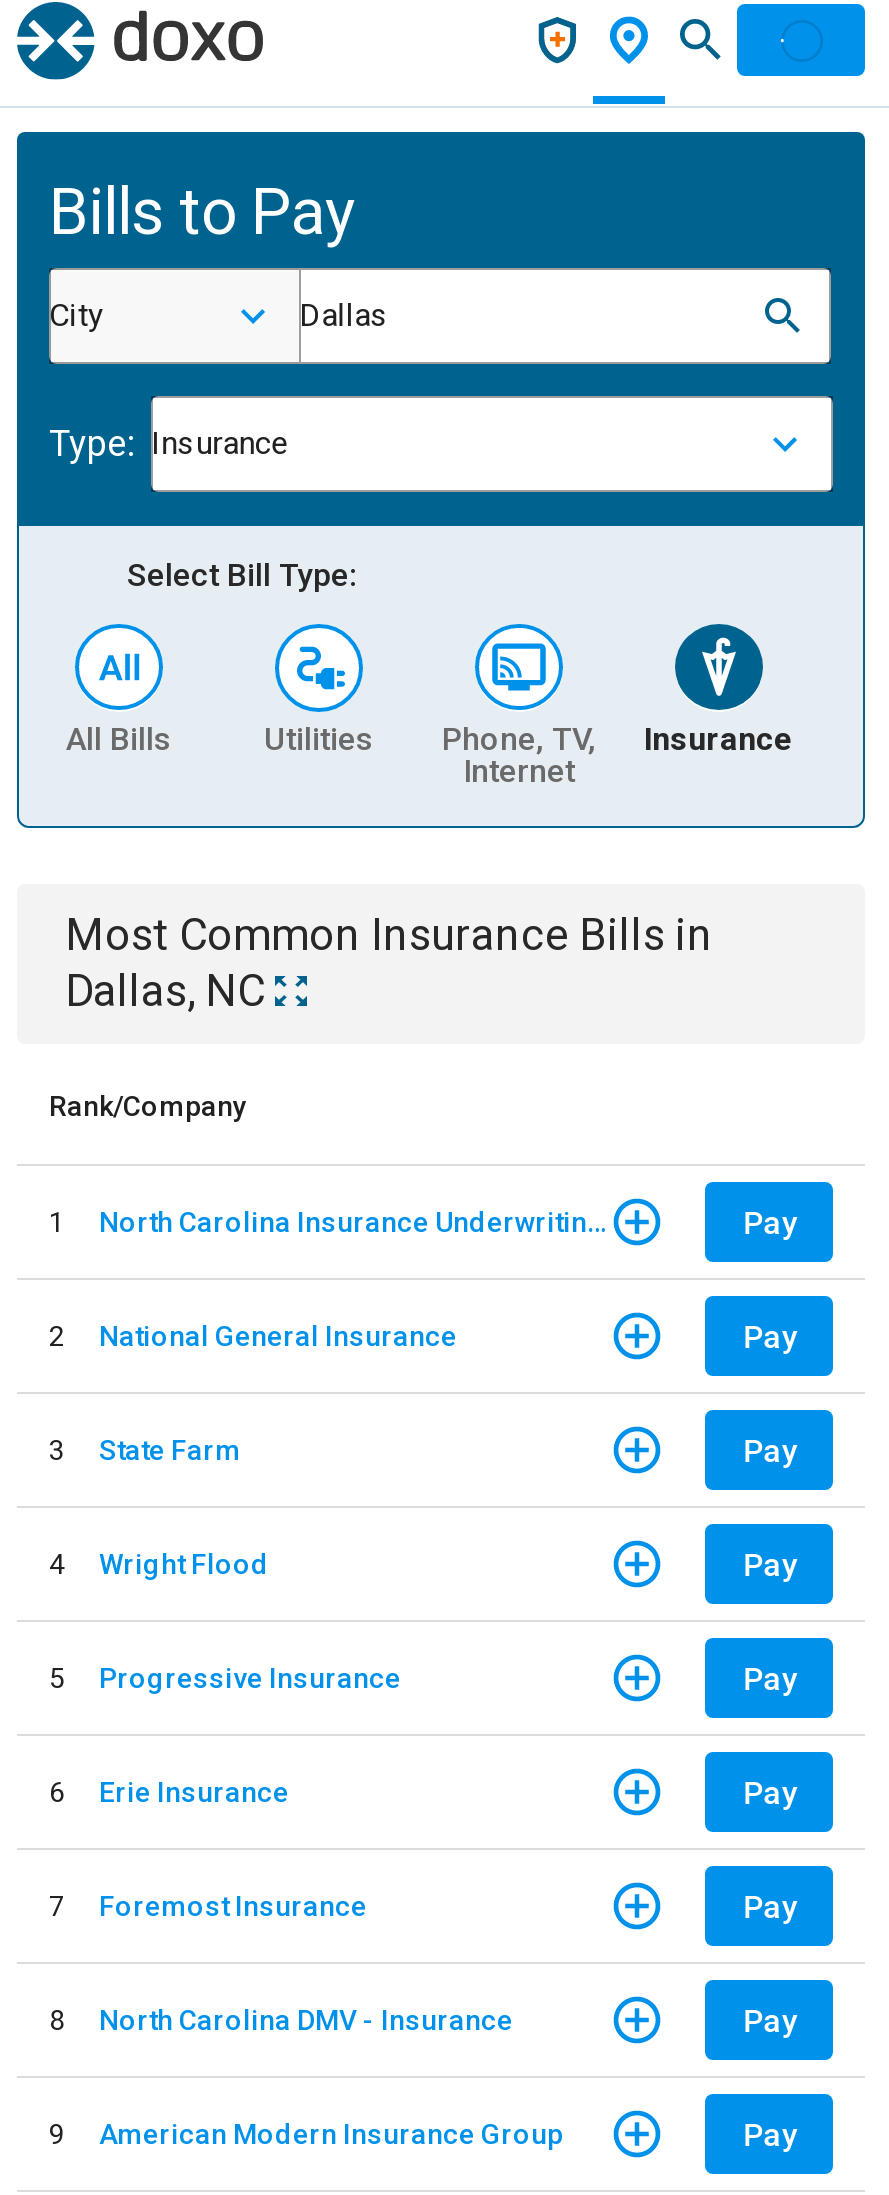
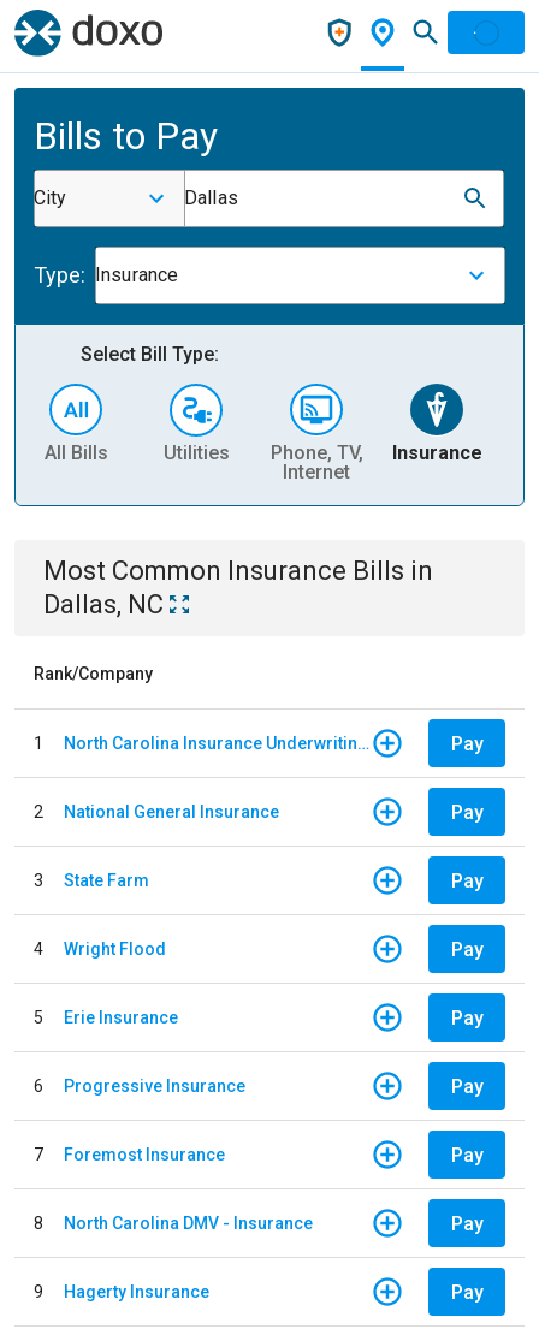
moved down: Progressive Insurance

moved up: Erie Insurance

- American Modern Insurance Group
+ Hagerty Insurance
